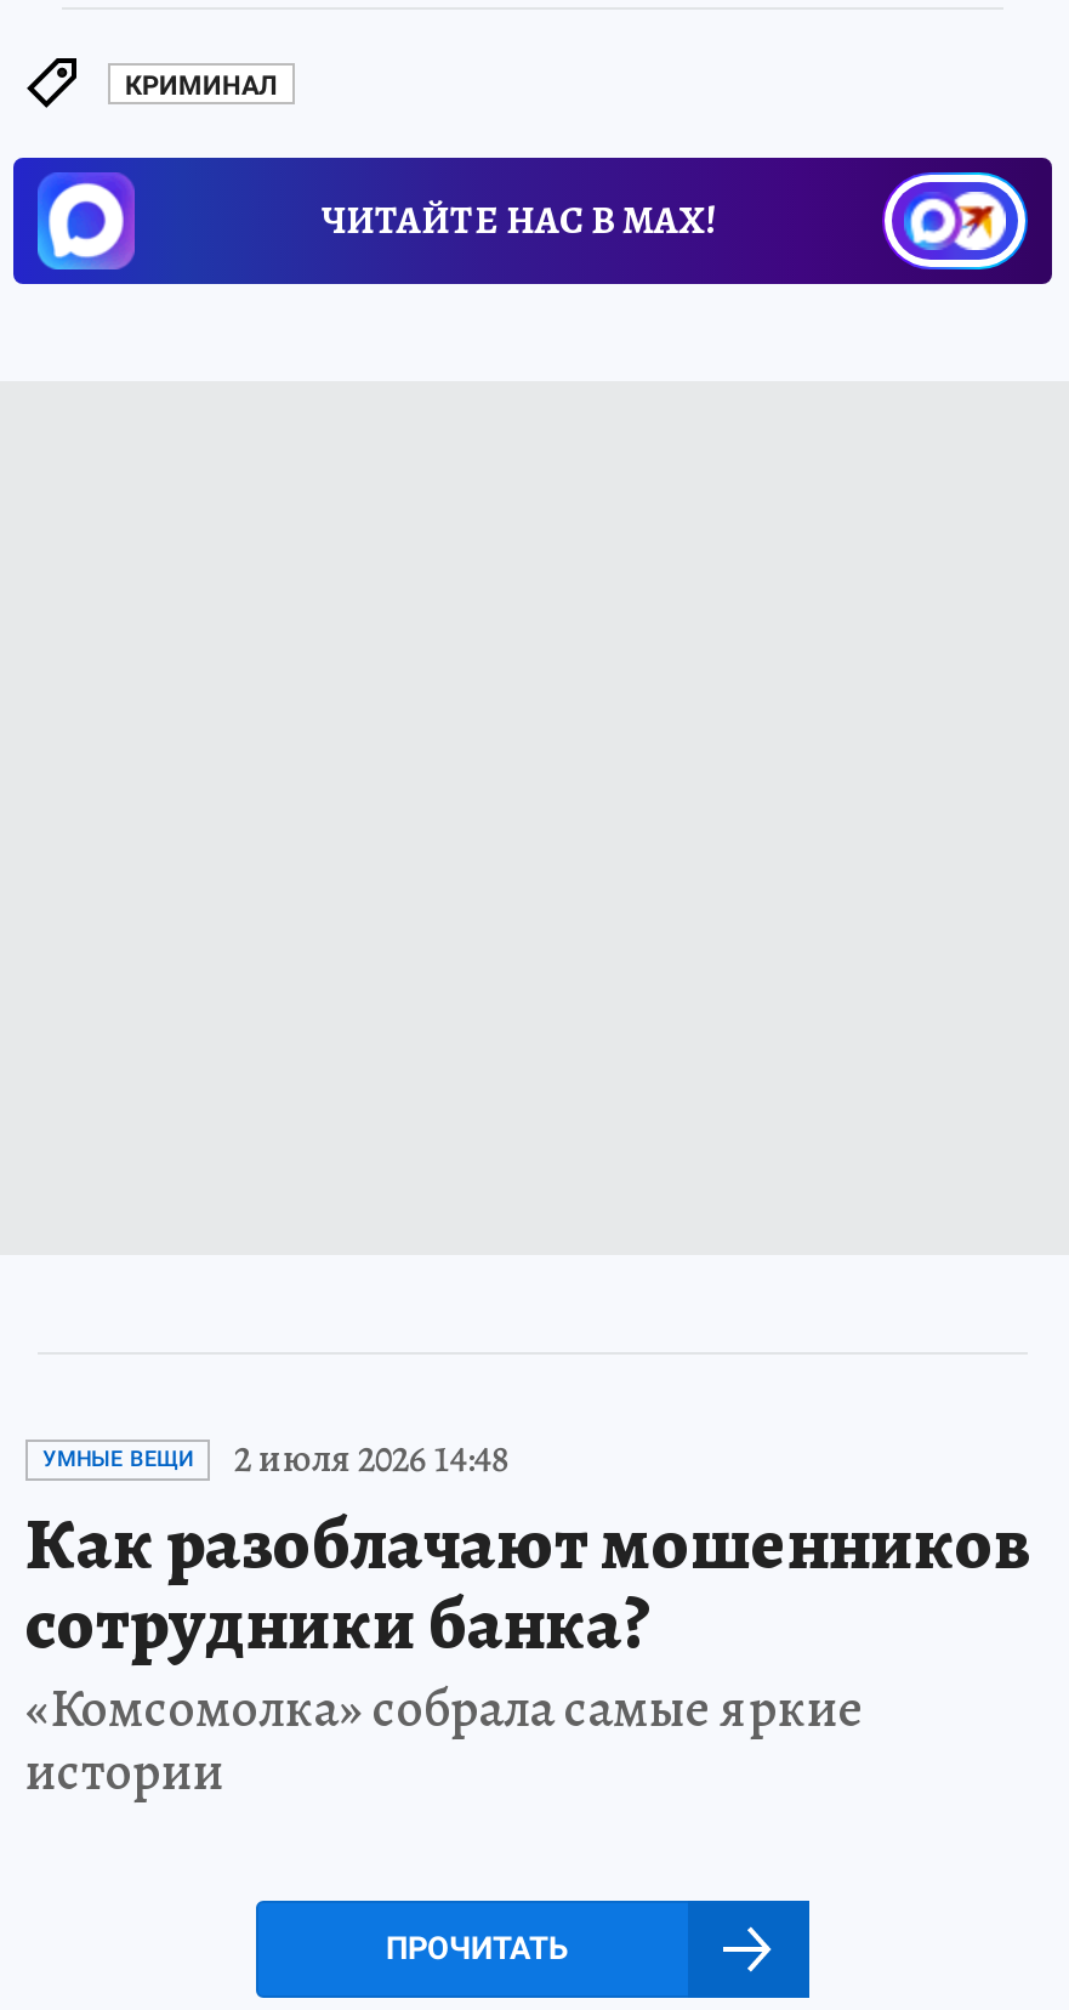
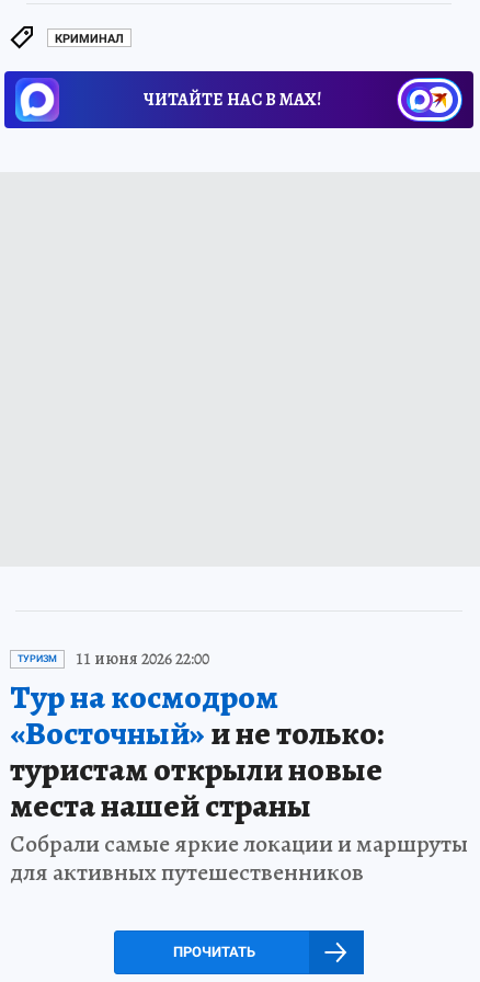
- УМНЫЕ ВЕЩИ
- 2 июля 2026 14:48
- Как разоблачают мошенников
- сотрудники банка?
- «Комсомолка» собрала самые яркие
- истории
+ ТУРИЗМ
+ 11 июня 2026 22:00
+ Тур на космодром
+ «Восточный»и не только:
+ туристам открыли новые
+ места нашей страны
+ Собрали самые яркие локации и маршруты
+ для активных путешественников
